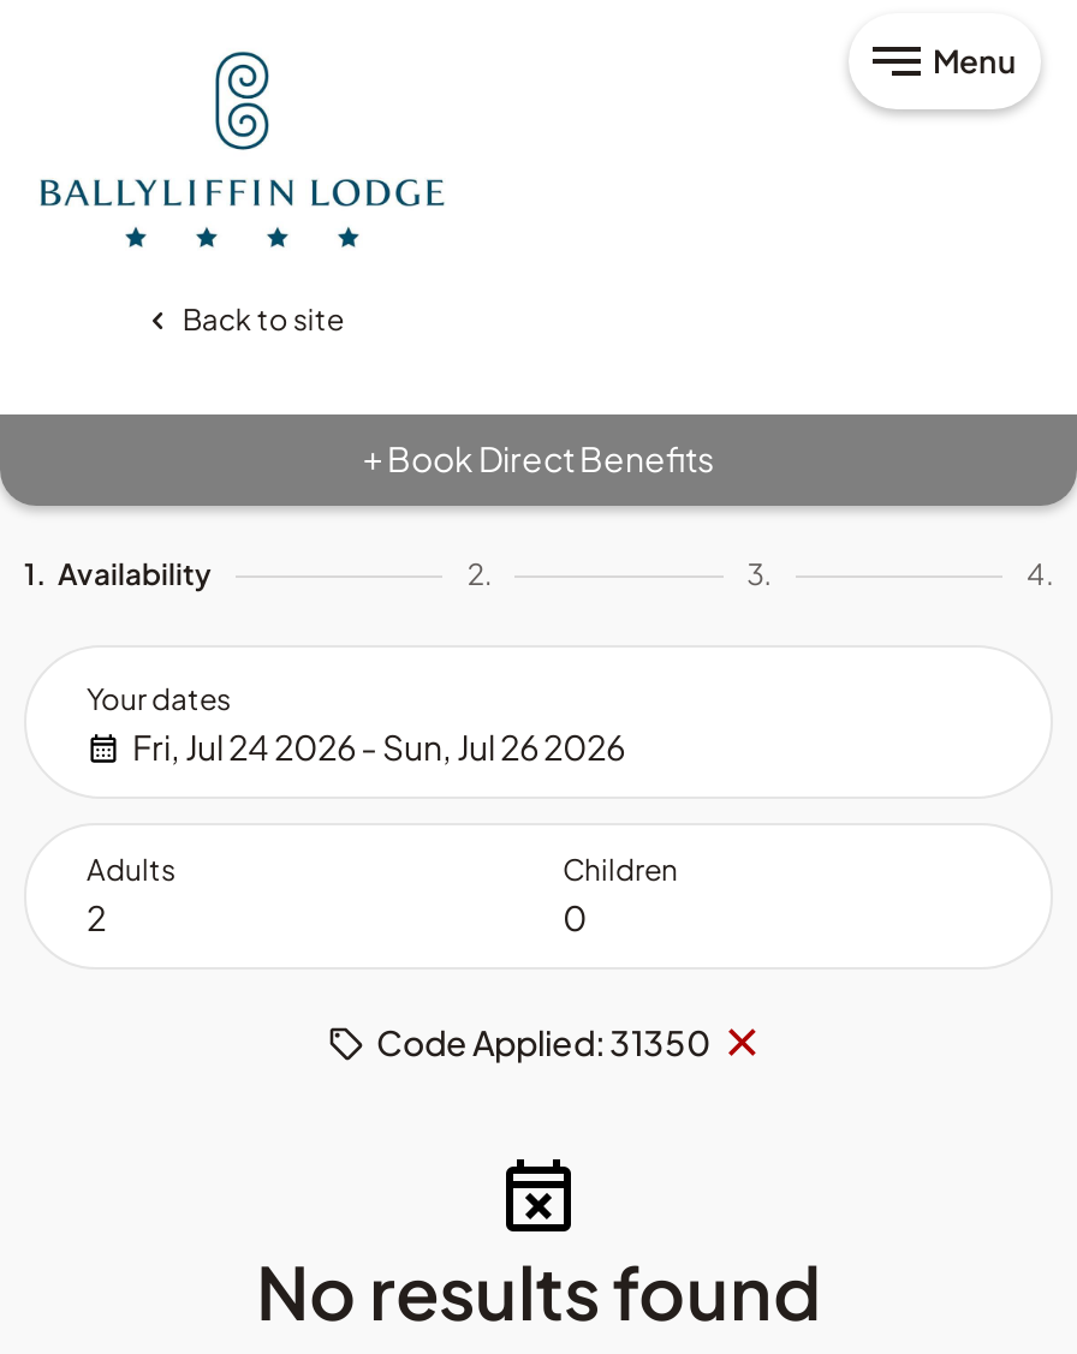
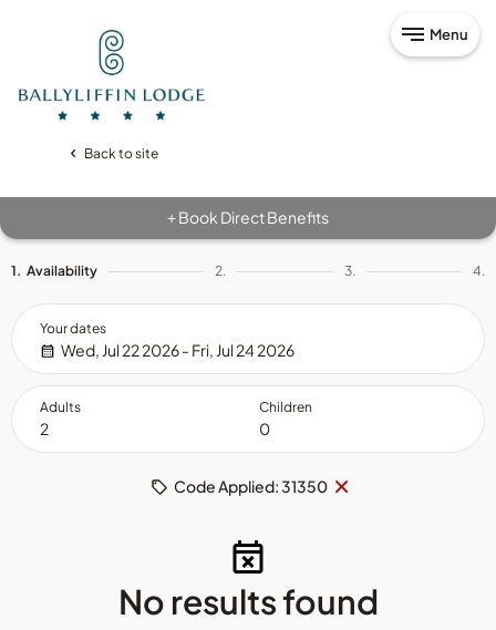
- Fri, Jul 24 2026 - Sun, Jul 26 2026
+ Wed, Jul 22 2026 - Fri, Jul 24 2026
